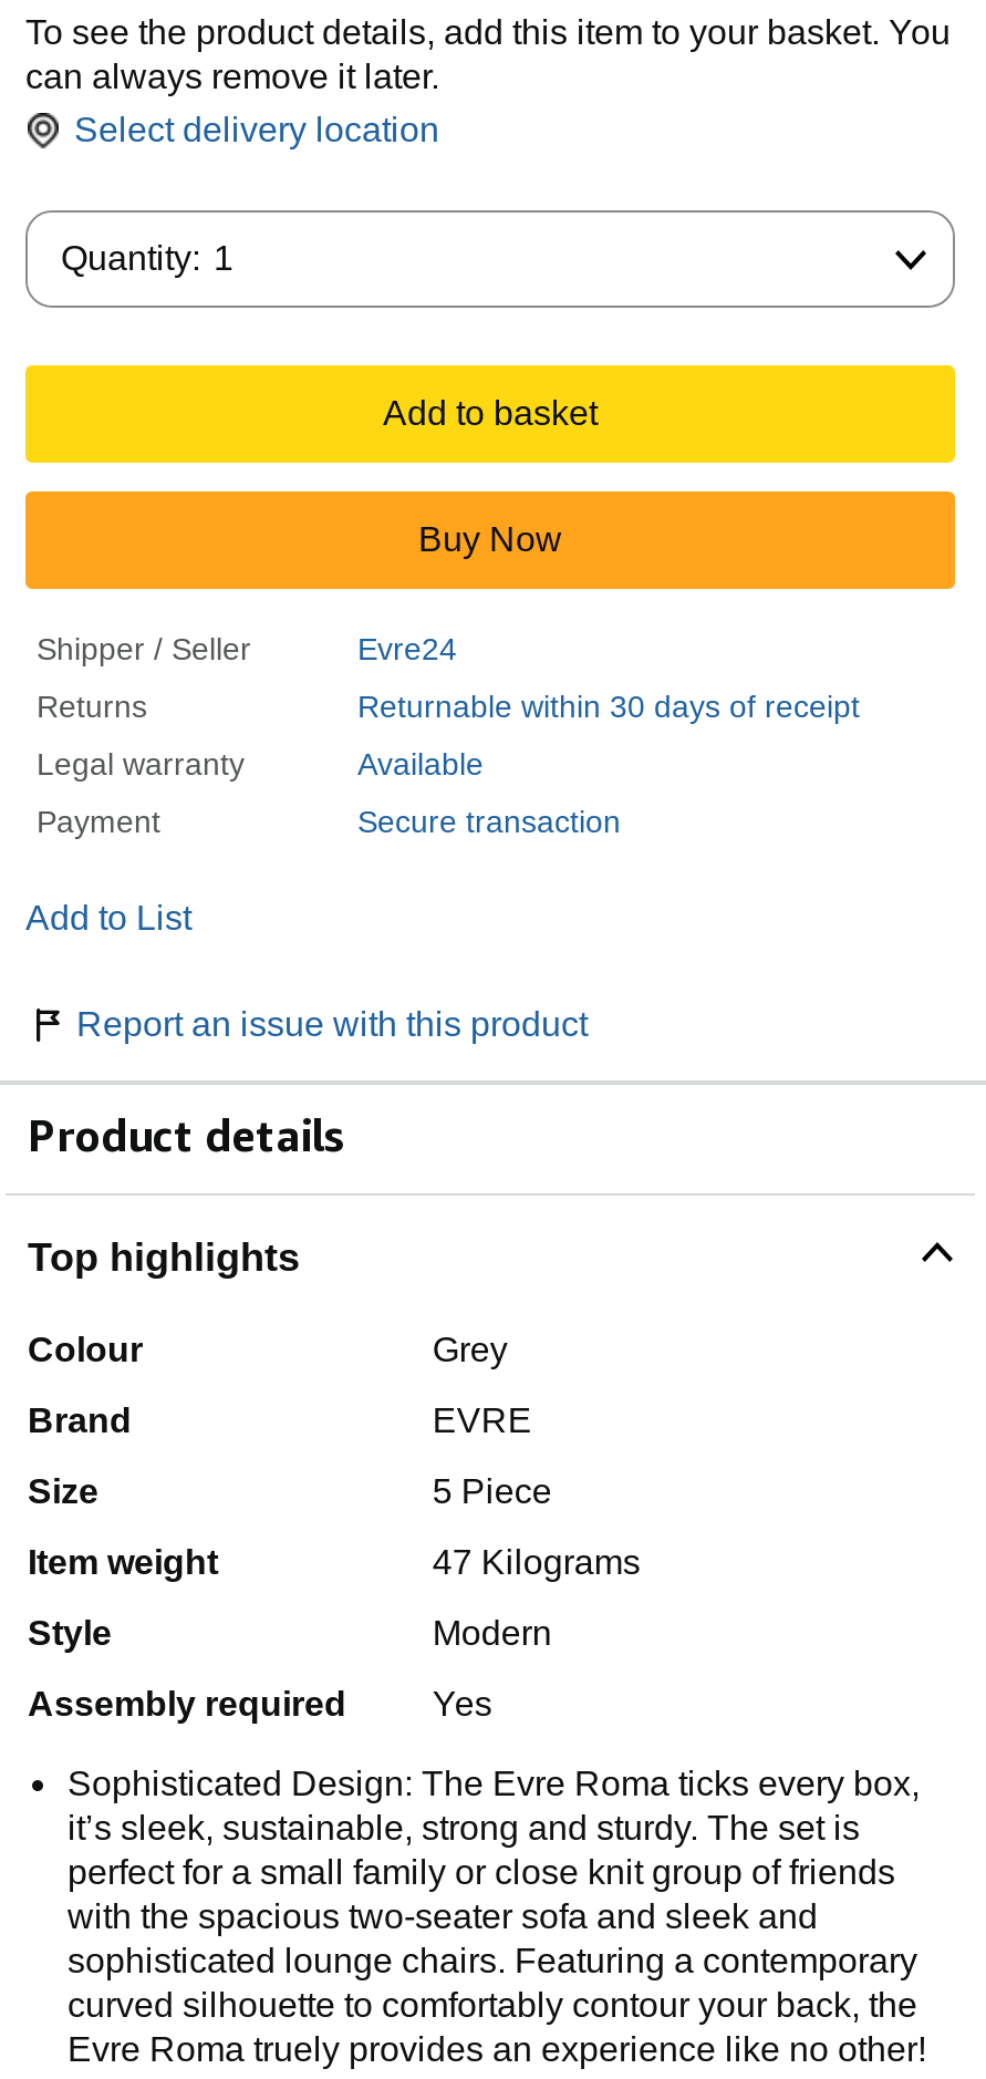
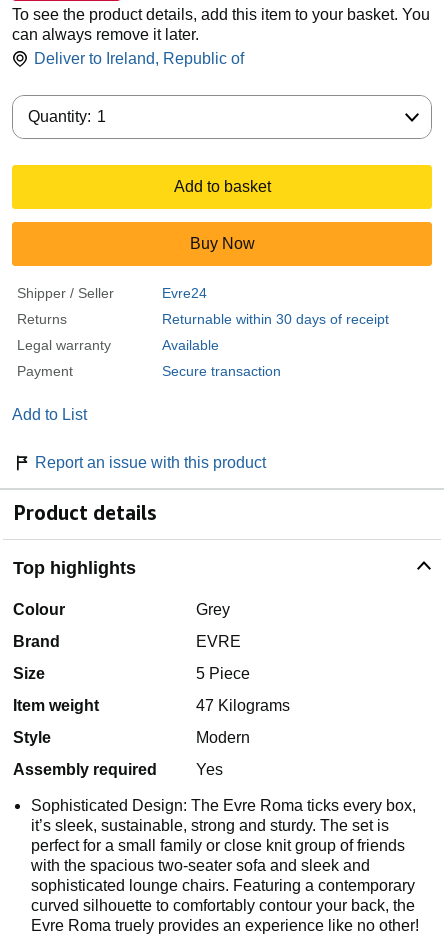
- Select delivery location
+ Deliver to Ireland, Republic of
